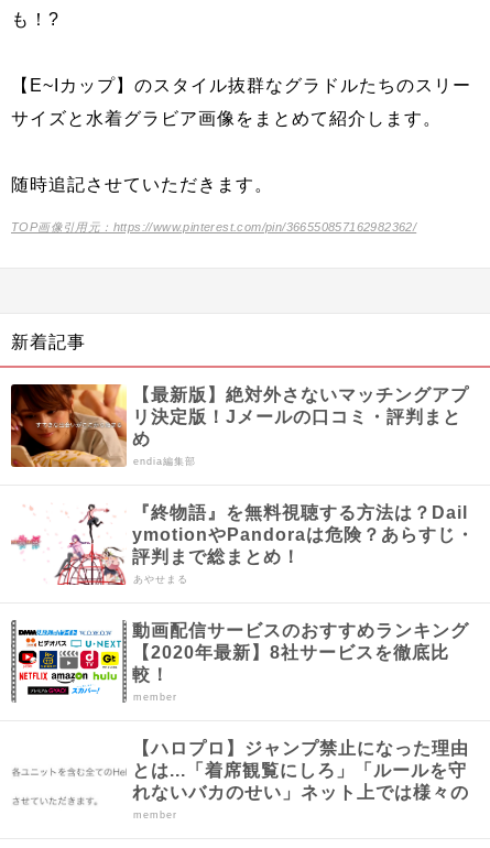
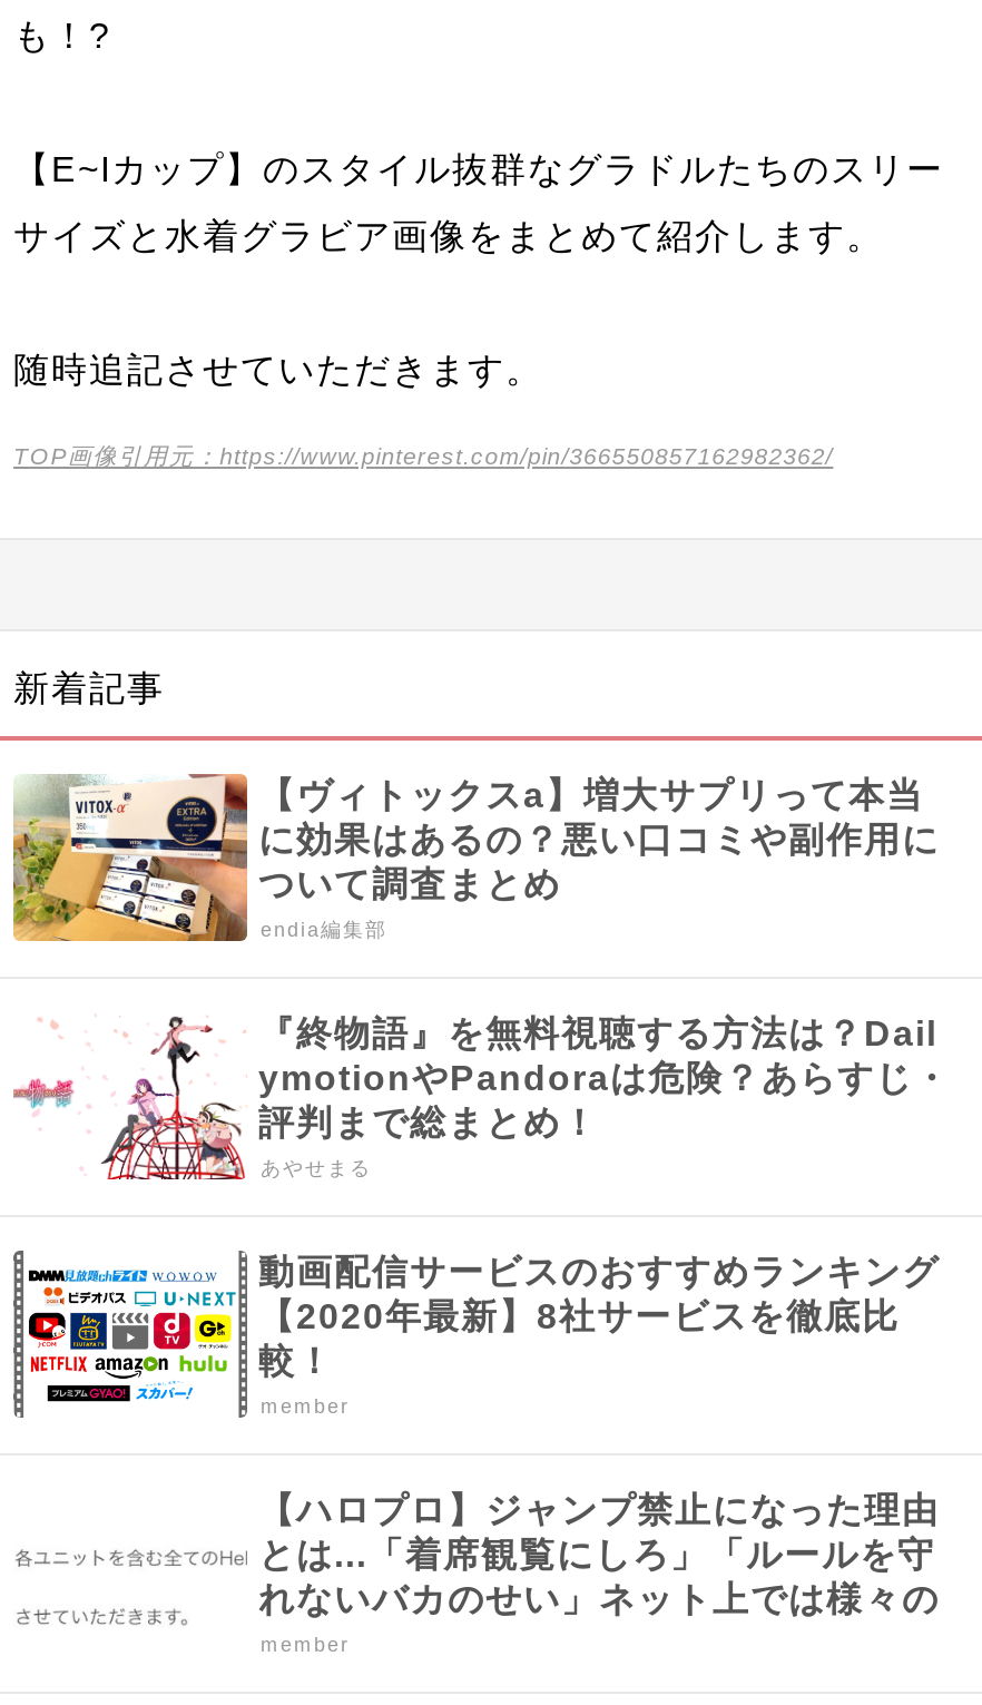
- [image]
- 【最新版】絶対外さないマッチングアプ
- リ決定版！Jメールの口コミ・評判まと
- め
+ [image]
+ 【ヴィトックスa】増大サプリって本当
+ に効果はあるの？悪い口コミや副作用に
+ ついて調査まとめ
